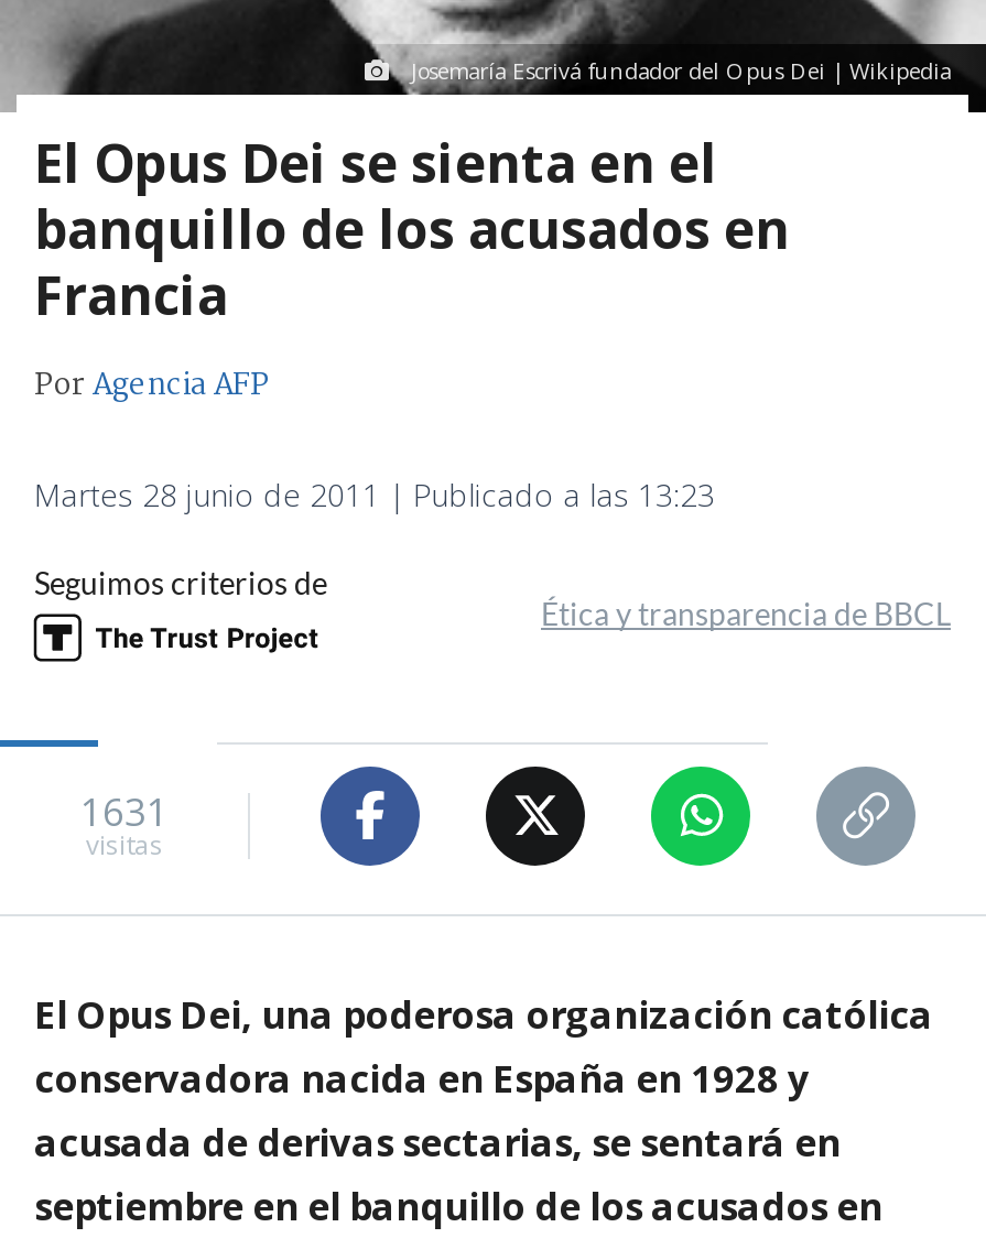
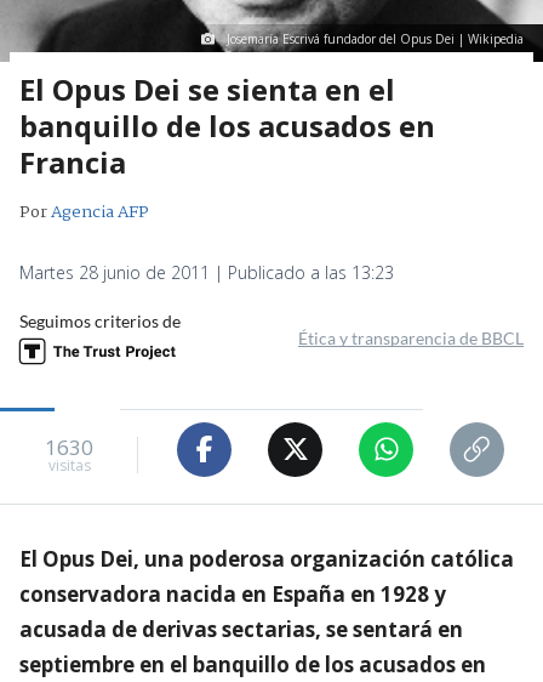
- 1631
+ 1630
